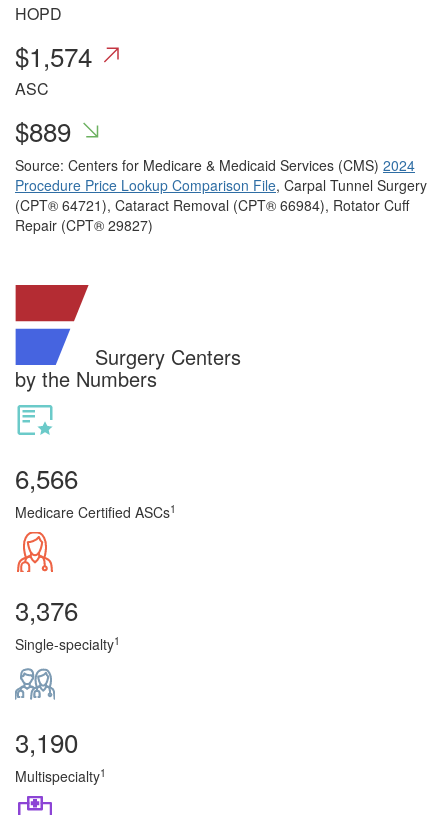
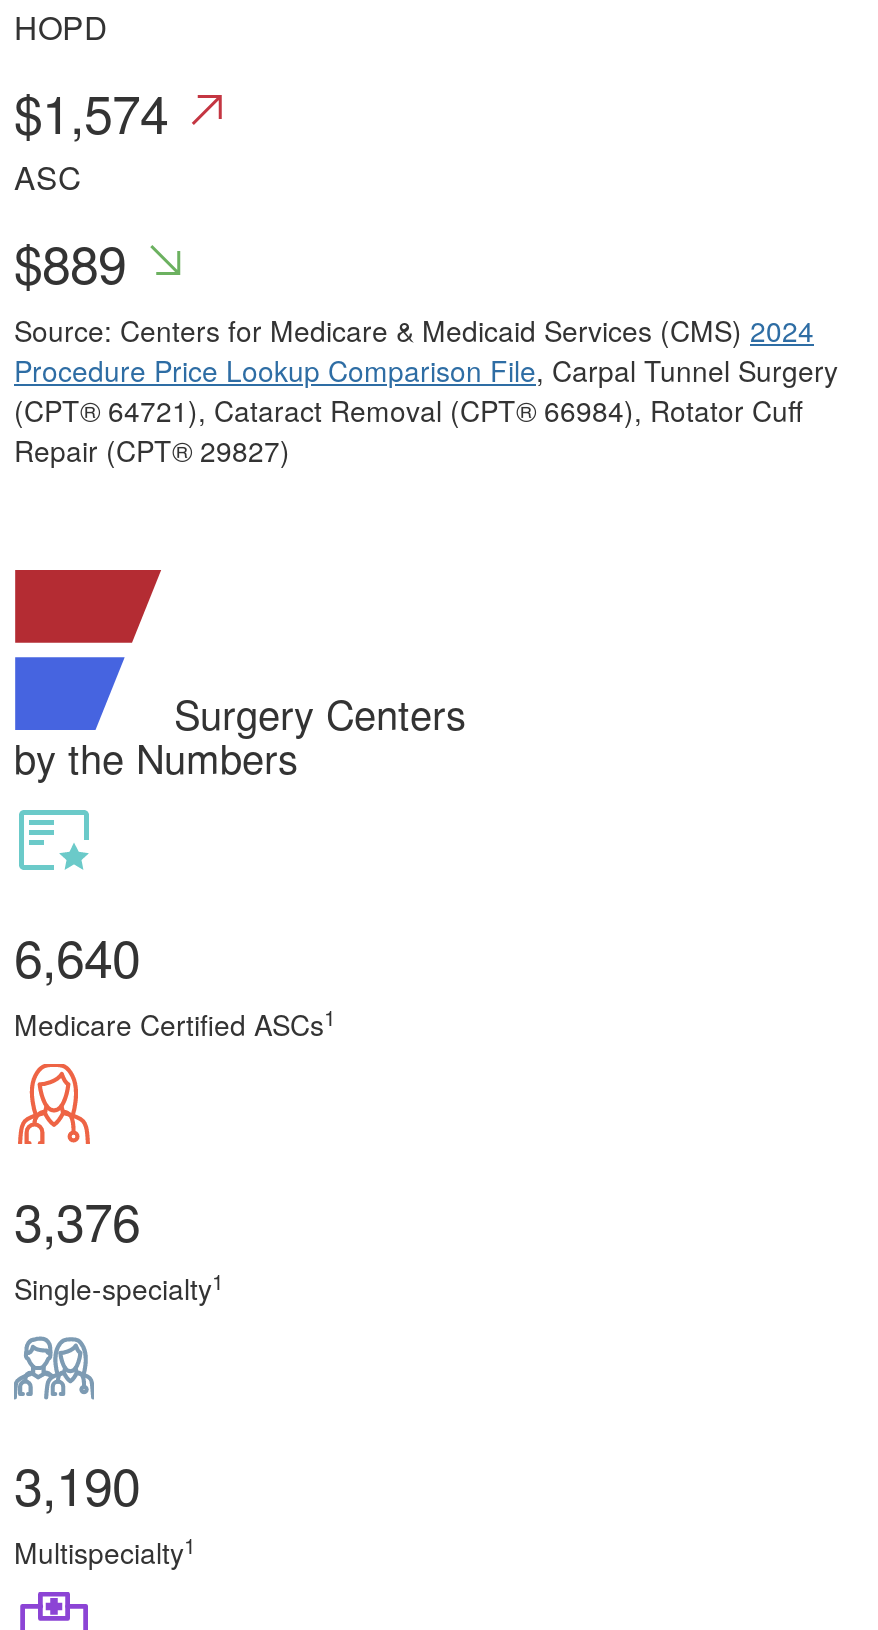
- 6,566
+ 6,640
